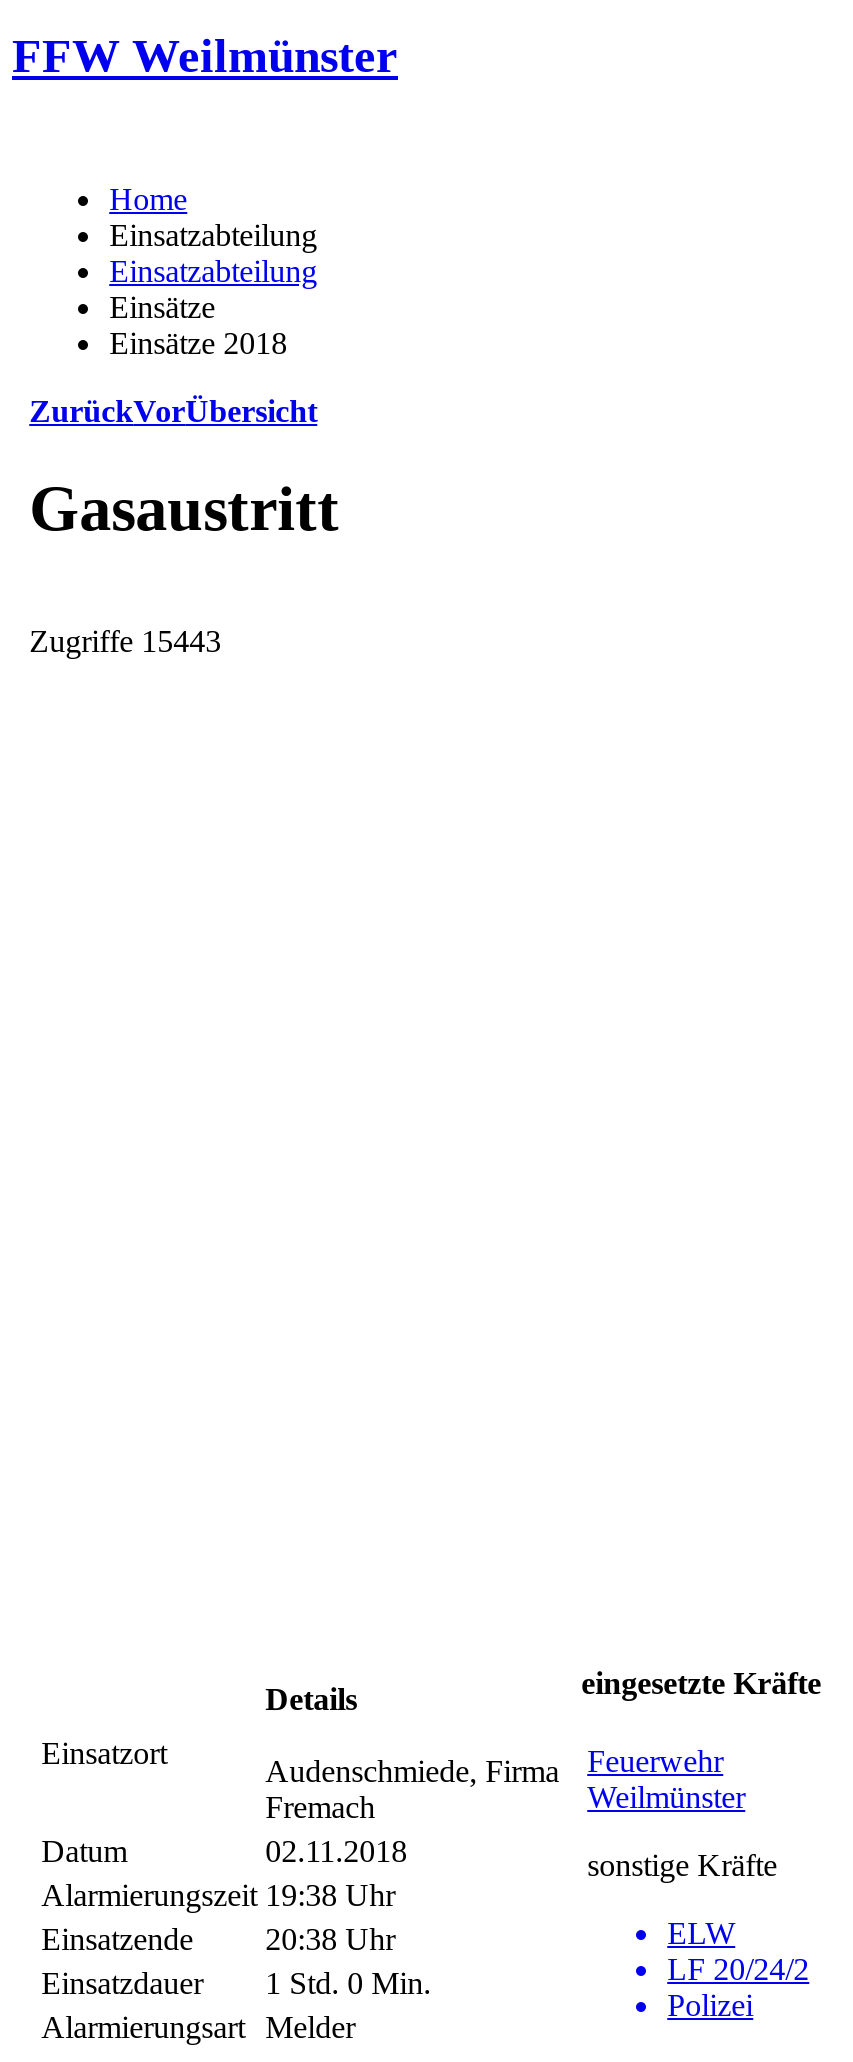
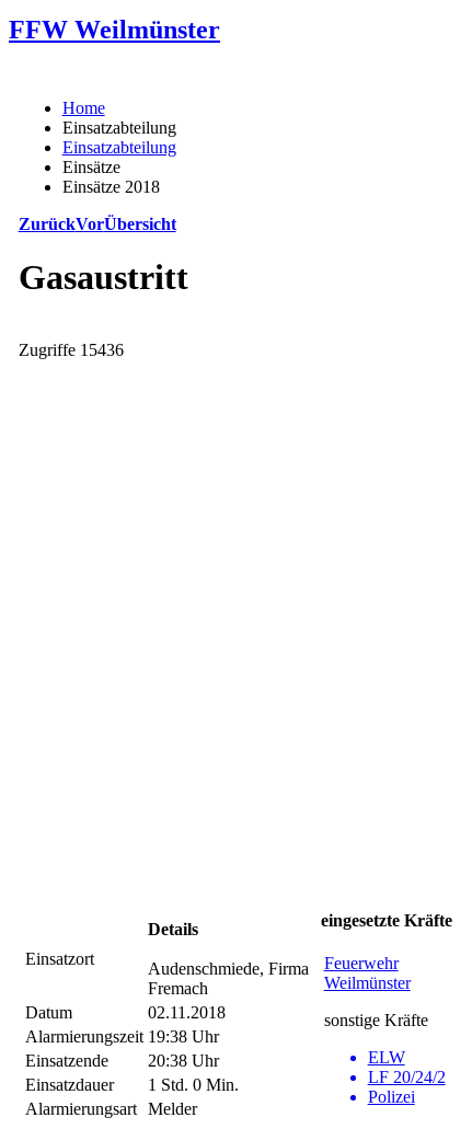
- Zugriffe 15443
+ Zugriffe 15436
